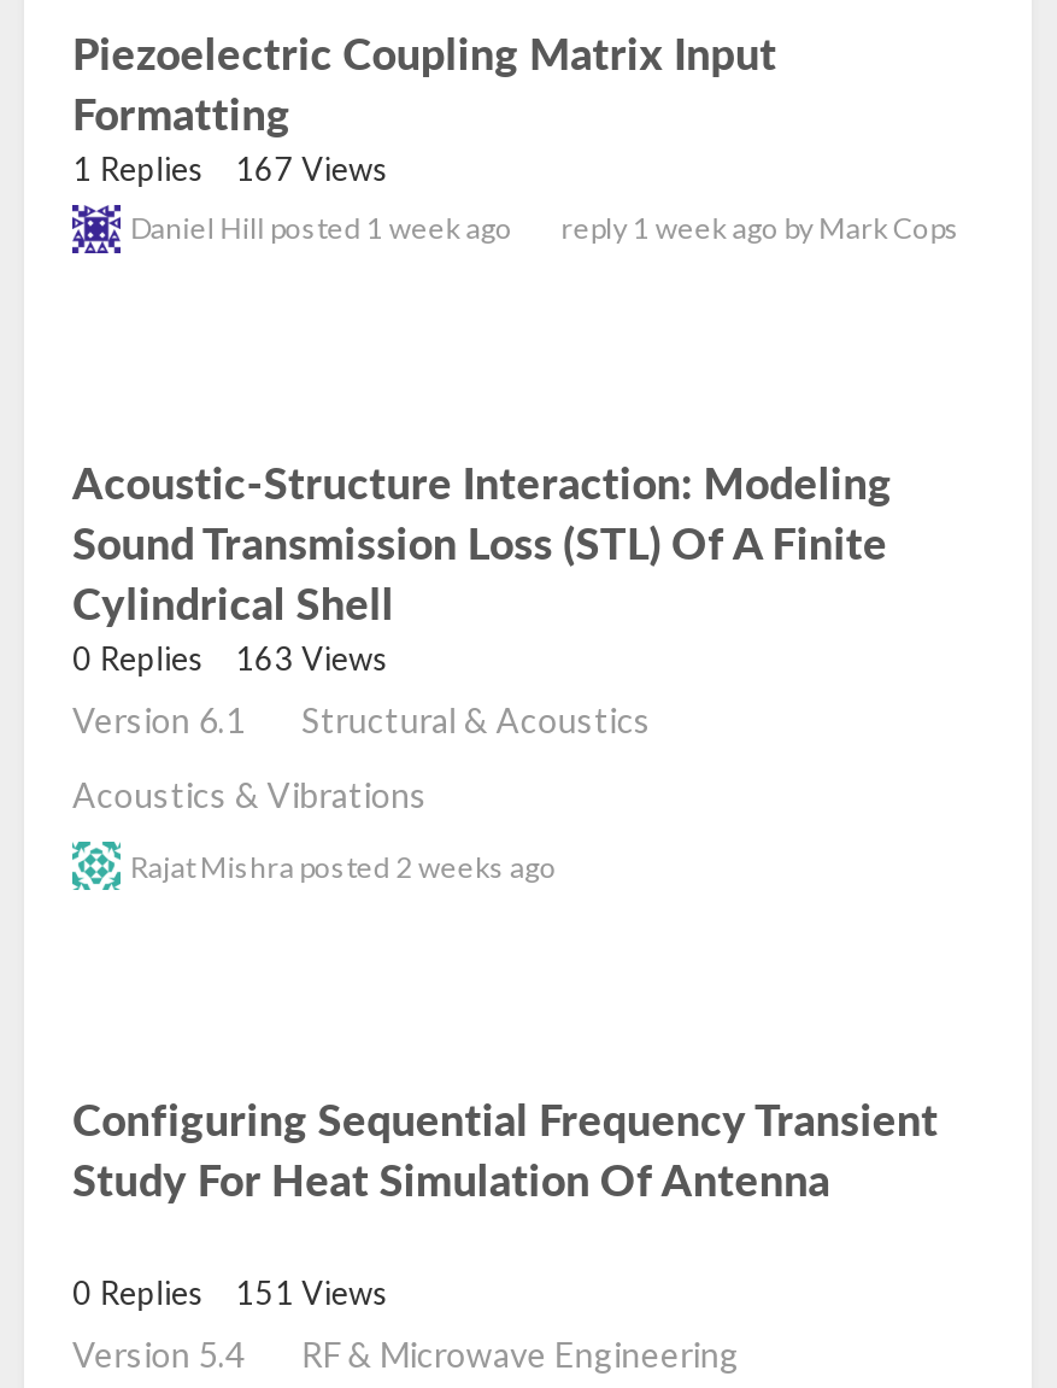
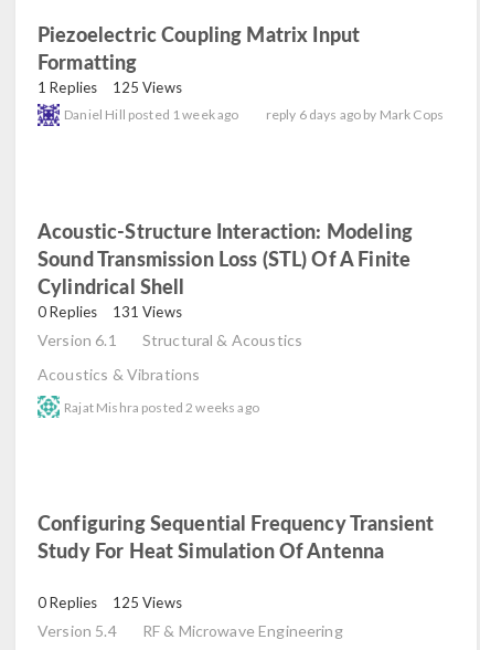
- 1 Replies 167 Views
+ 1 Replies 125 Views

- reply 1 week ago by Mark Cops
+ reply 6 days ago by Mark Cops

- 0 Replies 163 Views
+ 0 Replies 131 Views

- 0 Replies 151 Views
+ 0 Replies 125 Views
